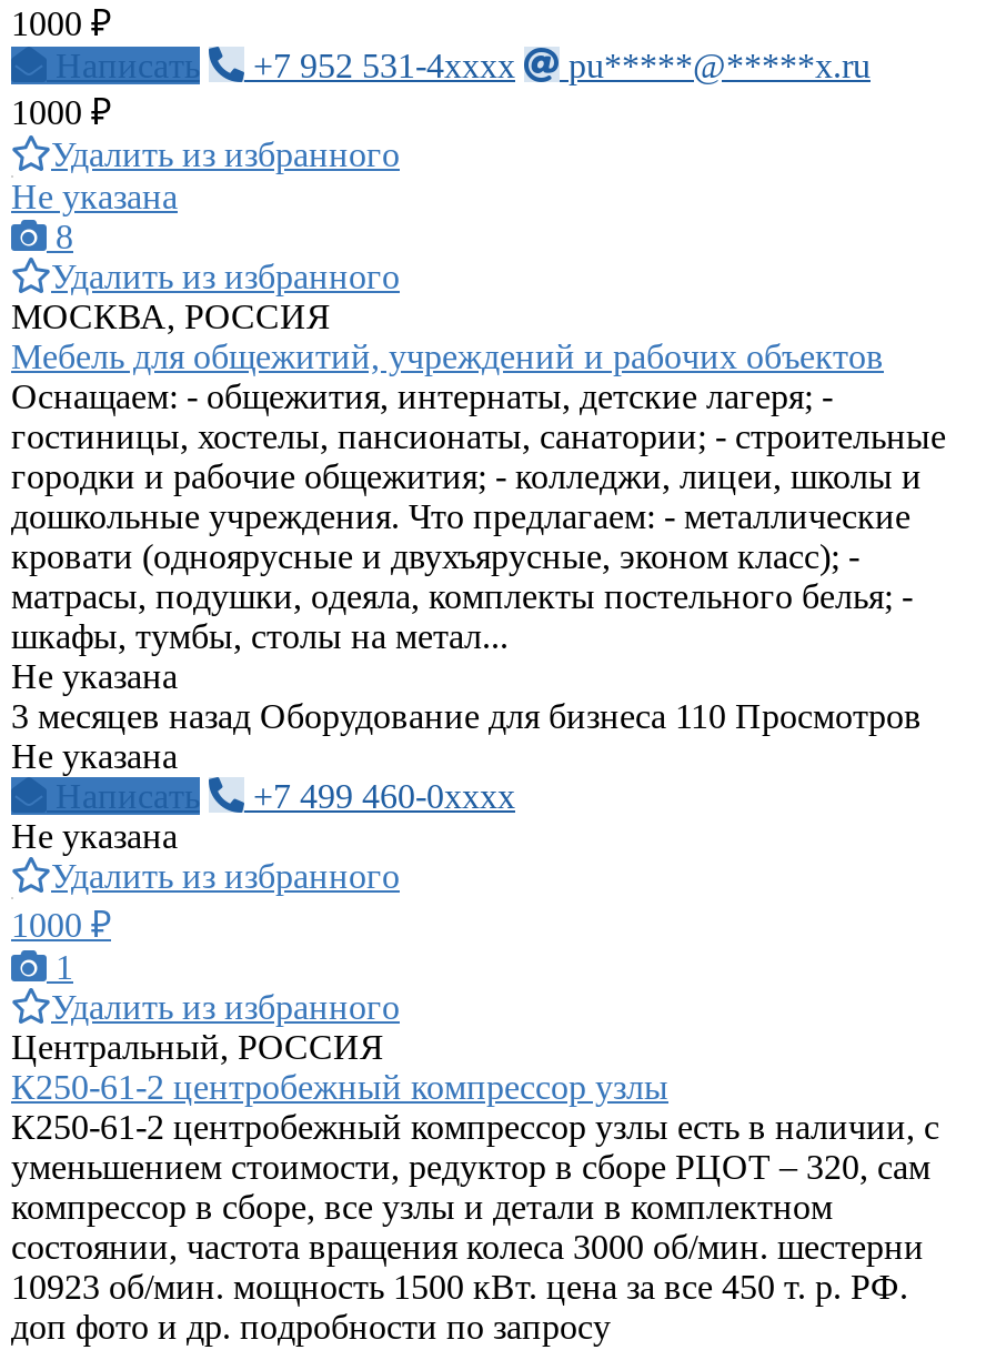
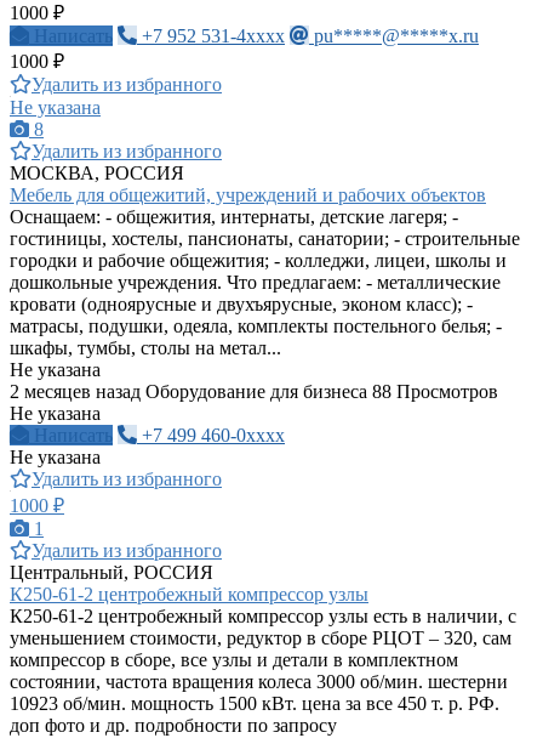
- 3 месяцев назад Оборудование для бизнеса 110 Просмотров
+ 2 месяцев назад Оборудование для бизнеса 88 Просмотров
